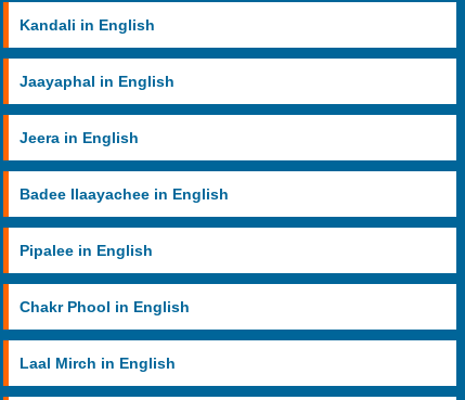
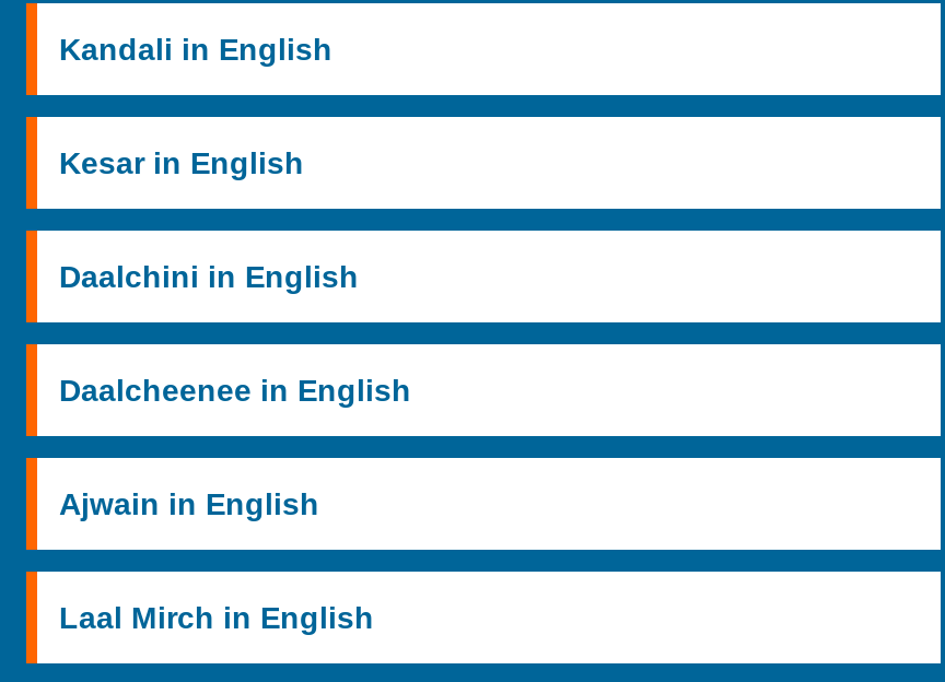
- Jaayaphal in English
- Jeera in English
- Badee Ilaayachee in English
- Pipalee in English
- Chakr Phool in English
+ Kesar in English
+ Daalchini in English
+ Daalcheenee in English
+ Ajwain in English
